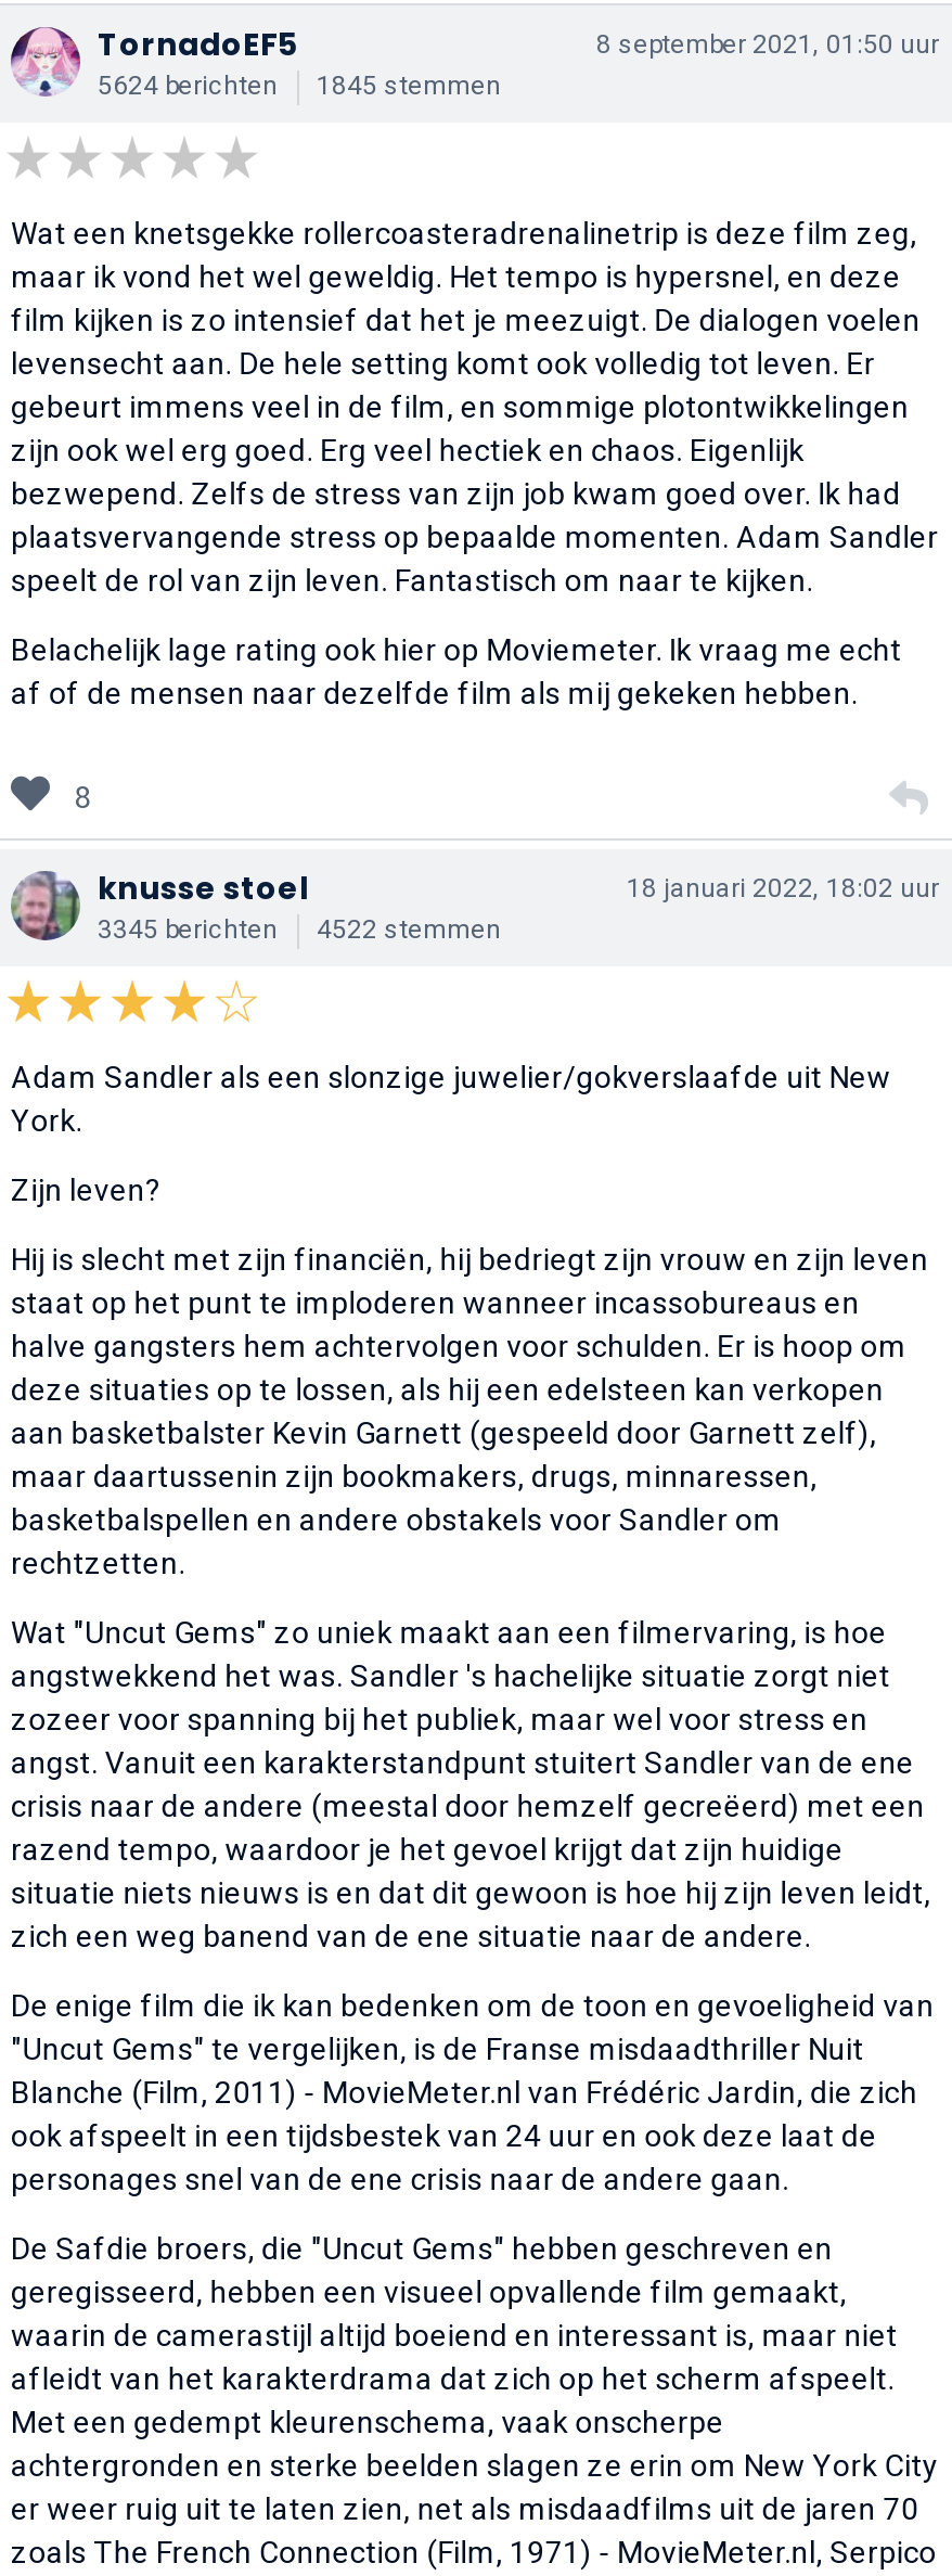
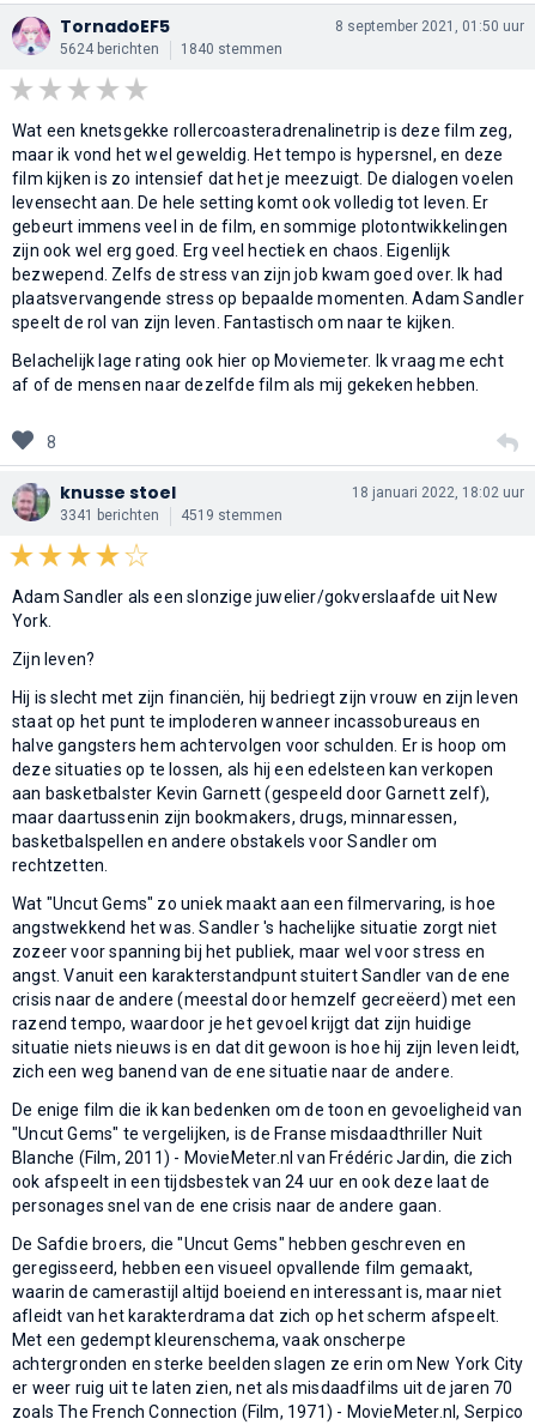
- 5624 berichten 1845 stemmen
+ 5624 berichten 1840 stemmen

- 3345 berichten
+ 3341 berichten

- 4522 stemmen
+ 4519 stemmen
